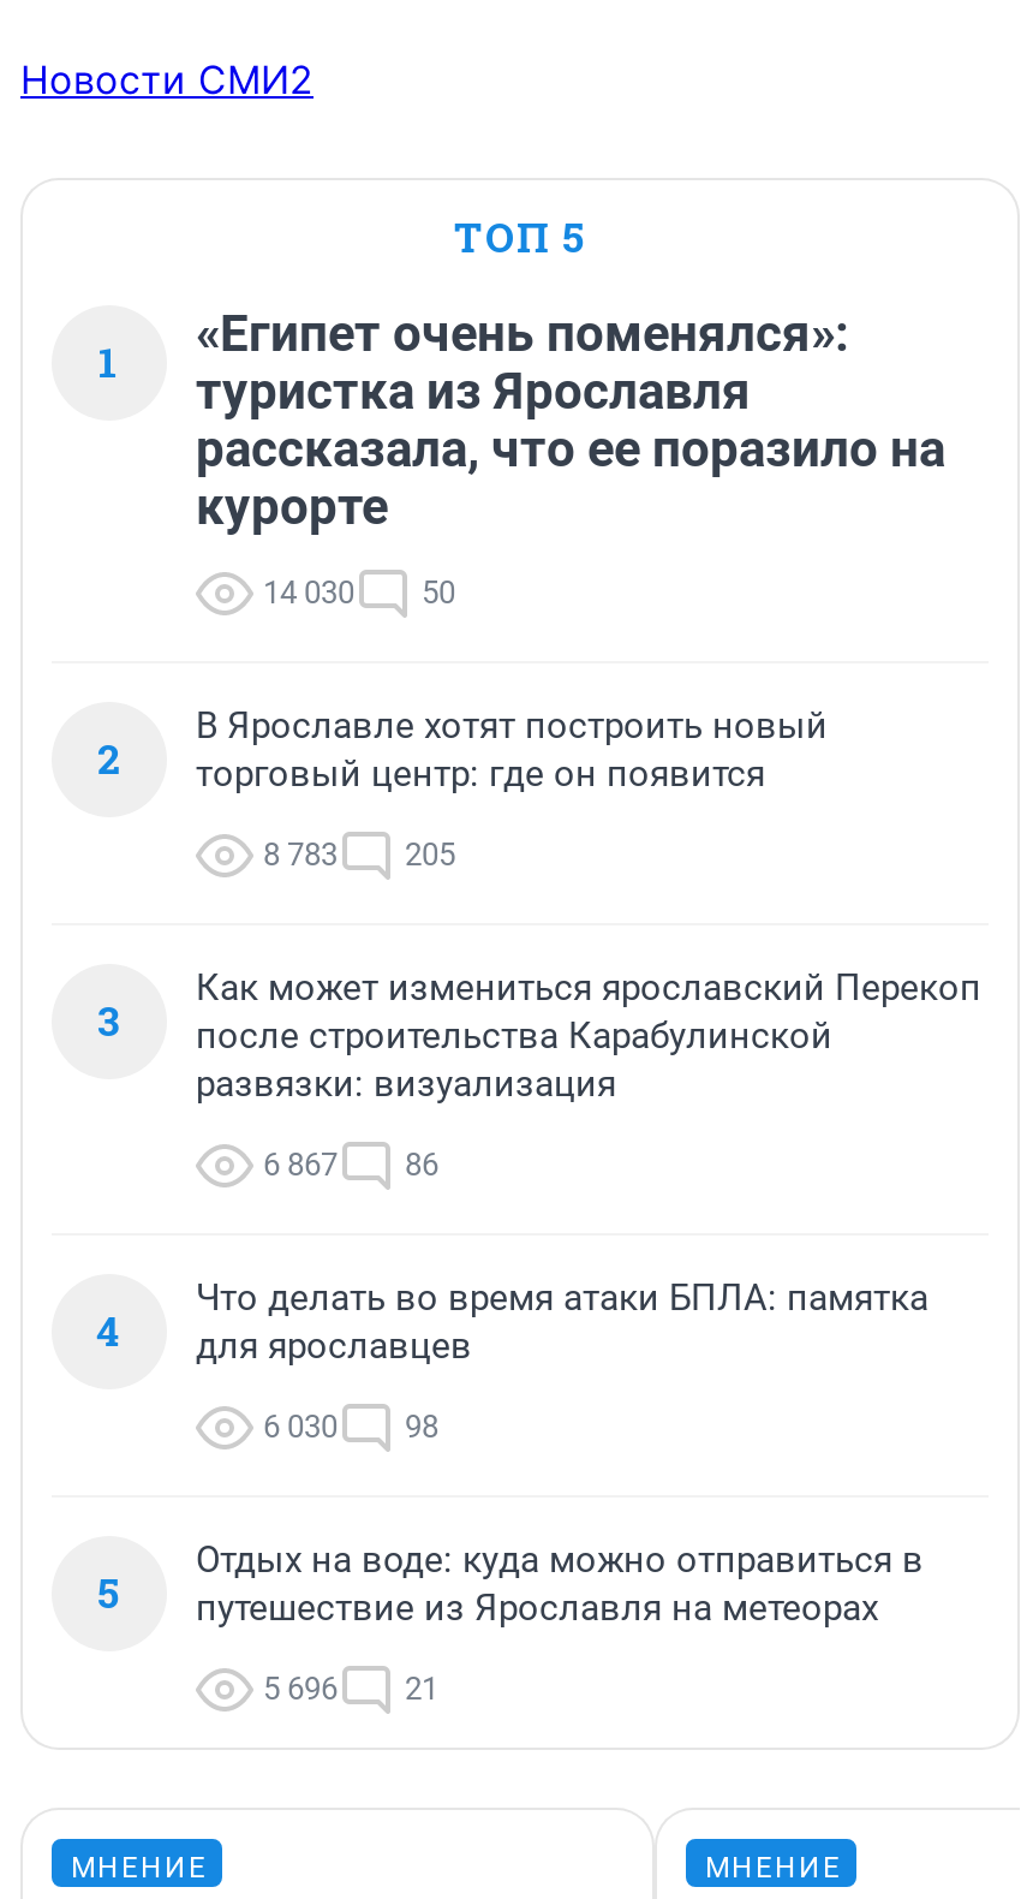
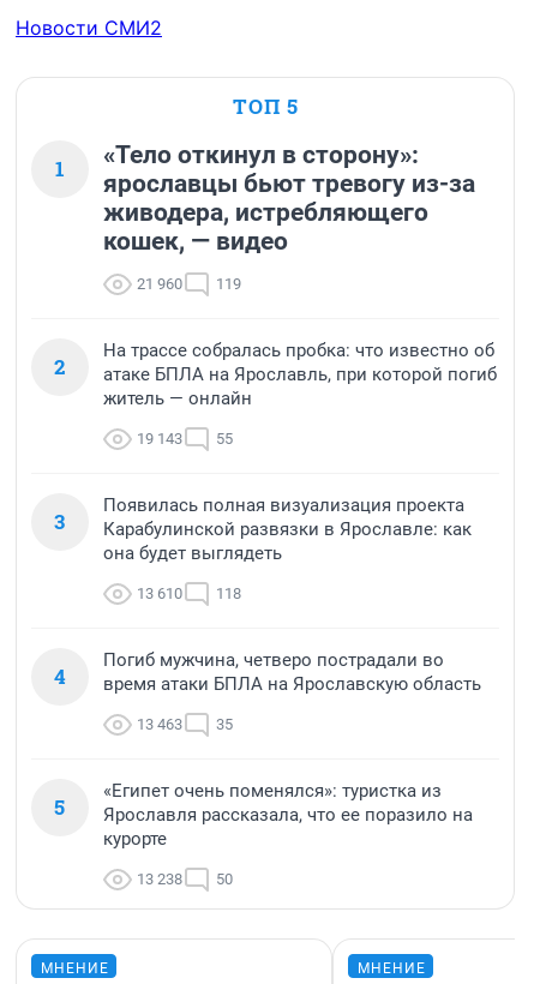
- «Египет очень поменялся»:
- туристка из Ярославля
- рассказала, что ее поразило на
- курорте
+ «Тело откинул в сторону»:
+ ярославцы бьют тревогу из-за
+ живодера, истребляющего
+ кошек, — видео

- 14 030
- 50
+ 21 960
+ 119

- В Ярославле хотят построить новый
- торговый центр: где он появится
+ На трассе собралась пробка: что известно об
+ атаке БПЛА на Ярославль, при которой погиб
+ житель — онлайн

- 8 783
- 205
+ 19 143
+ 55

- Как может измениться ярославский Перекоп
- после строительства Карабулинской
- развязки: визуализация
+ Появилась полная визуализация проекта
+ Карабулинской развязки в Ярославле: как
+ она будет выглядеть

- 6 867
- 86
+ 13 610
+ 118

- Что делать во время атаки БПЛА: памятка
- для ярославцев
+ Погиб мужчина, четверо пострадали во
+ время атаки БПЛА на Ярославскую область

- 6 030
- 98
+ 13 463
+ 35

- Отдых на воде: куда можно отправиться в
- путешествие из Ярославля на метеорах
+ «Египет очень поменялся»: туристка из
+ Ярославля рассказала, что ее поразило на
+ курорте

- 5 696
- 21
+ 13 238
+ 50
